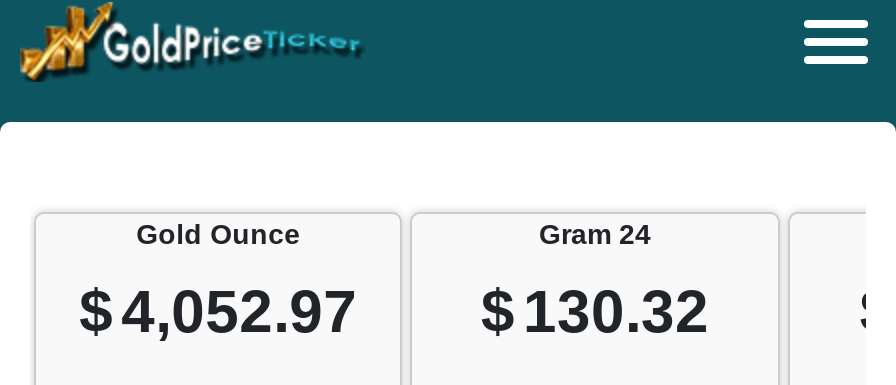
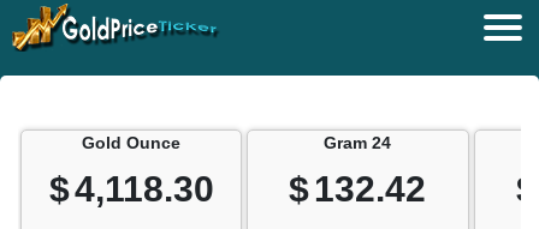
- $ 4,052.97
+ $ 4,118.30

- $ 130.32
+ $ 132.42
